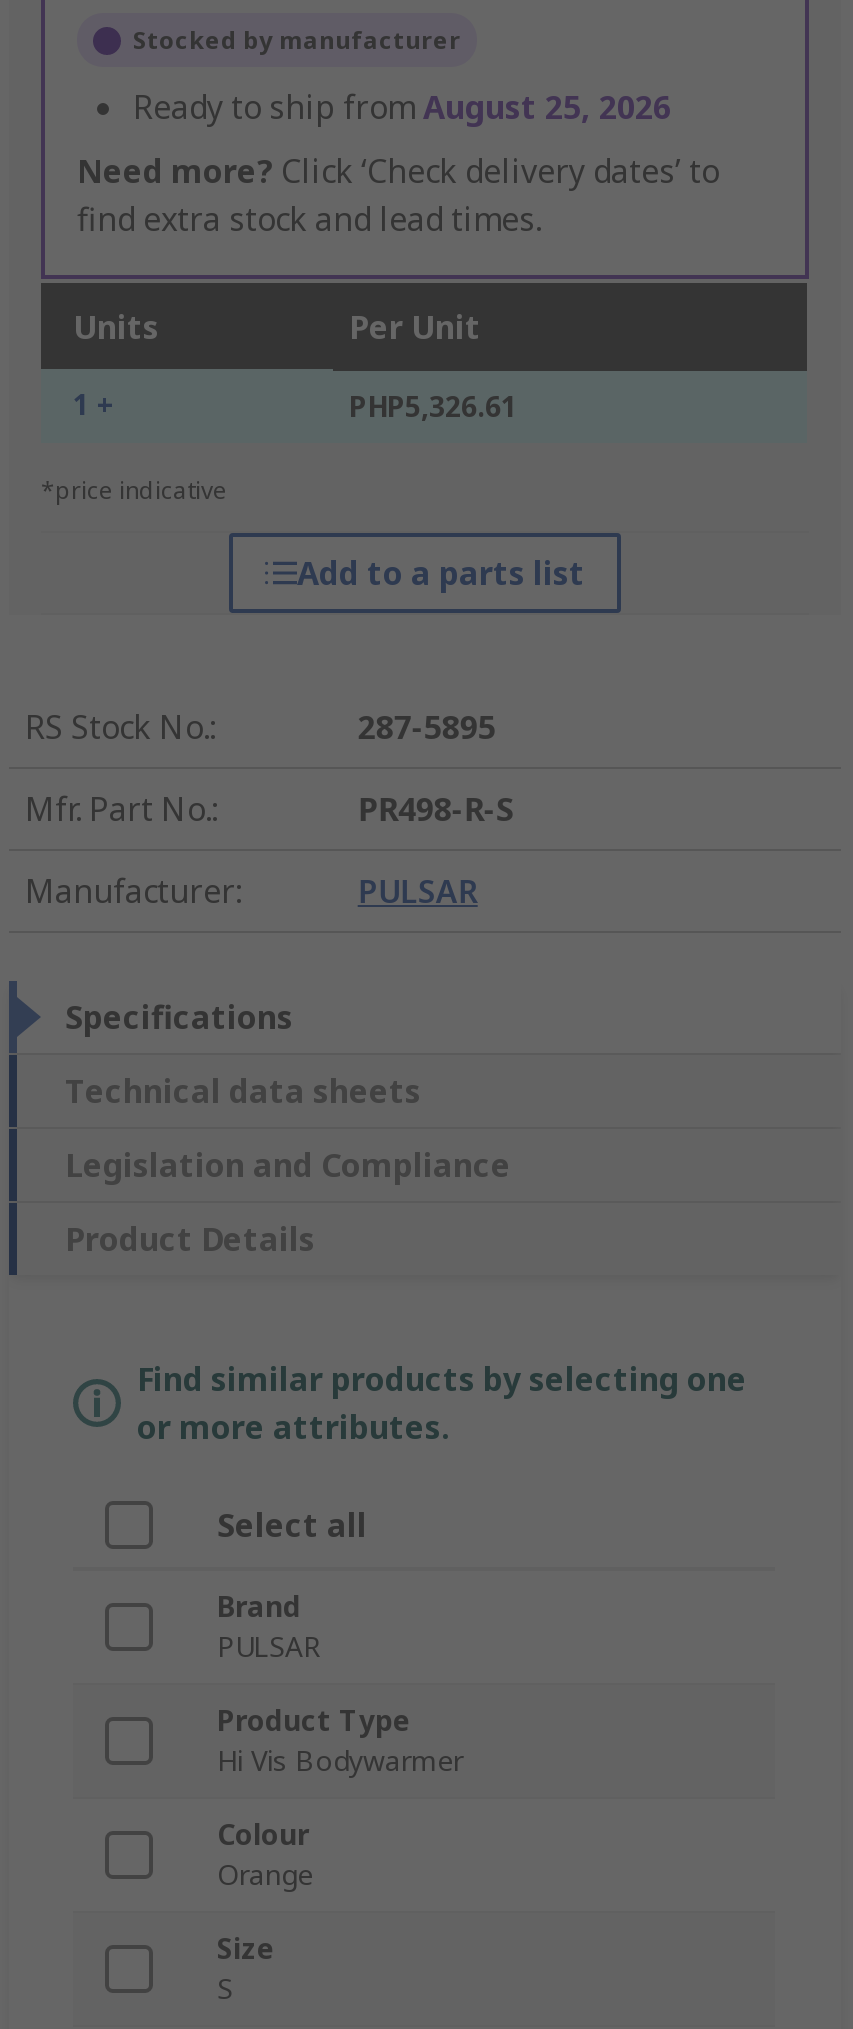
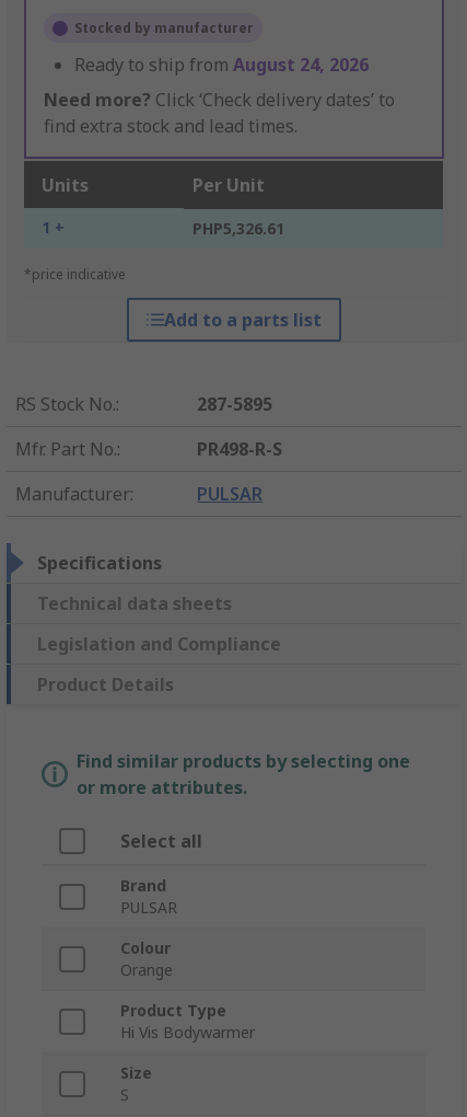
- Ready to ship from August 25, 2026
+ Ready to ship from August 24, 2026

moved down: Product Type | Hi Vis Bodywarmer

moved up: Colour | Orange
